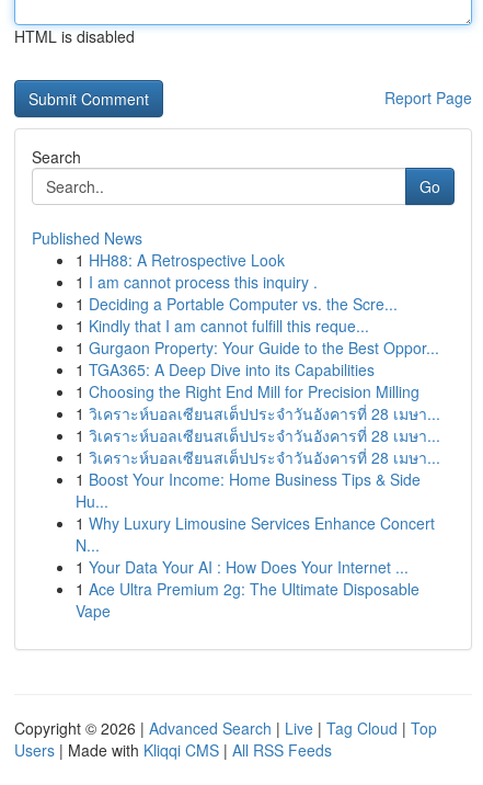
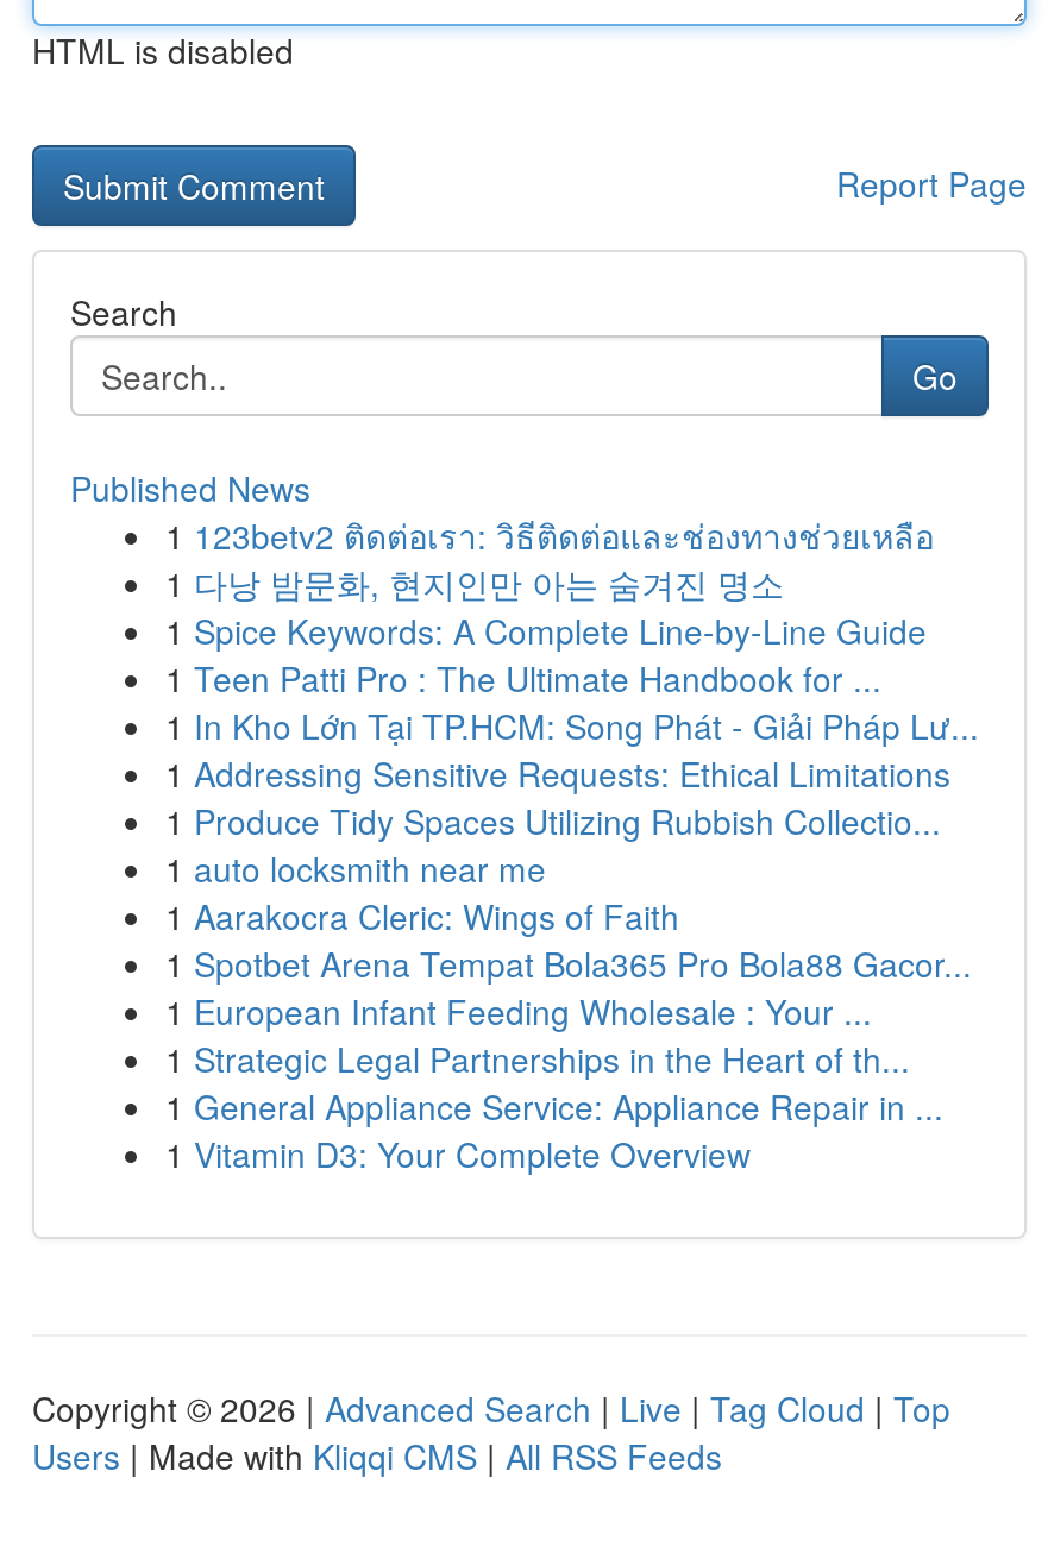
- 1 HH88: A Retrospective Look
- 1 I am cannot process this inquiry .
- 1 Deciding a Portable Computer vs. the Scre...
- 1 Kindly that I am cannot fulfill this reque...
- 1 Gurgaon Property: Your Guide to the Best Oppor...
- 1 TGA365: A Deep Dive into its Capabilities
- 1 Choosing the Right End Mill for Precision Milling
- 1 วิเคราะห์บอลเซียนสเต็ปประจำวันอังคารที่ 28 เมษา...
- 1 วิเคราะห์บอลเซียนสเต็ปประจำวันอังคารที่ 28 เมษา...
- 1 วิเคราะห์บอลเซียนสเต็ปประจำวันอังคารที่ 28 เมษา...
- 1 Boost Your Income: Home Business Tips & Side
- Hu...
- 1 Why Luxury Limousine Services Enhance Concert
- N...
- 1 Your Data Your AI : How Does Your Internet ...
- 1 Ace Ultra Premium 2g: The Ultimate Disposable
- Vape
+ 1 123betv2 ติดต่อเรา: วิธีติดต่อและช่องทางช่วยเหลือ
+ 1 다낭 밤문화, 현지인만 아는 숨겨진 명소
+ 1 Spice Keywords: A Complete Line-by-Line Guide
+ 1 Teen Patti Pro : The Ultimate Handbook for ...
+ 1 In Kho Lớn Tại TP.HCM: Song Phát - Giải Pháp Lư...
+ 1 Addressing Sensitive Requests: Ethical Limitations
+ 1 Produce Tidy Spaces Utilizing Rubbish Collectio...
+ 1 auto locksmith near me
+ 1 Aarakocra Cleric: Wings of Faith
+ 1 Spotbet Arena Tempat Bola365 Pro Bola88 Gacor...
+ 1 European Infant Feeding Wholesale : Your ...
+ 1 Strategic Legal Partnerships in the Heart of th...
+ 1 General Appliance Service: Appliance Repair in ...
+ 1 Vitamin D3: Your Complete Overview
